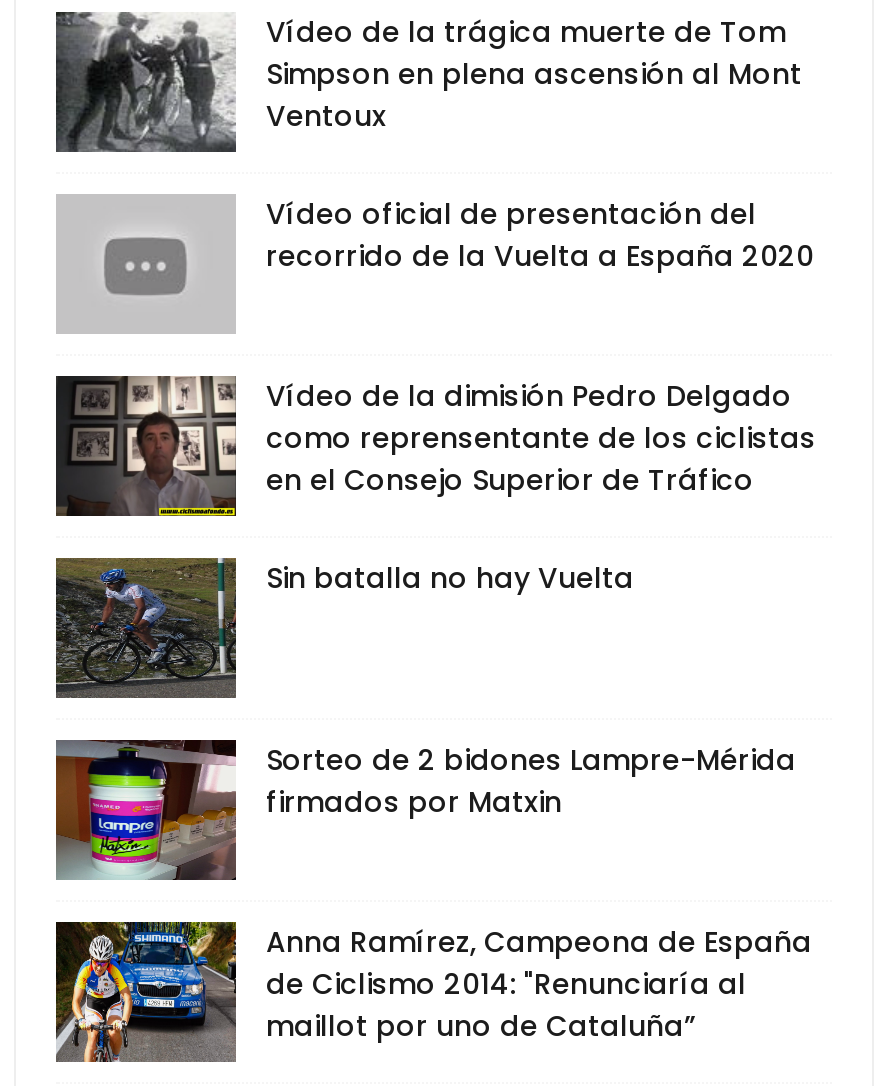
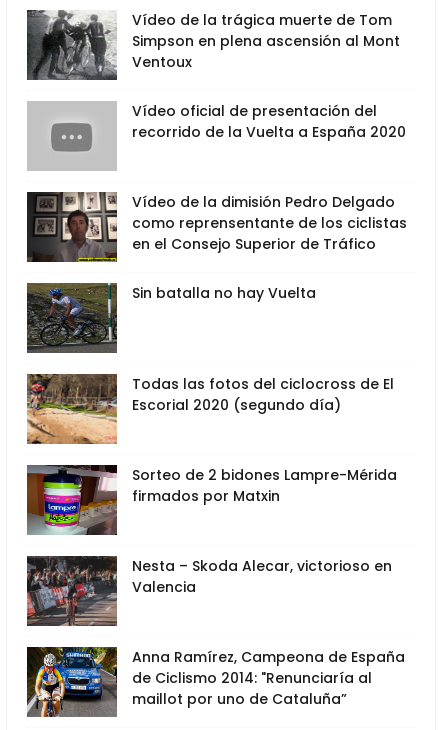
+ [image]
+ Todas las fotos del ciclocross de El
+ Escorial 2020 (segundo día)

+ [image]
+ Nesta – Skoda Alecar, victorioso en
+ Valencia
